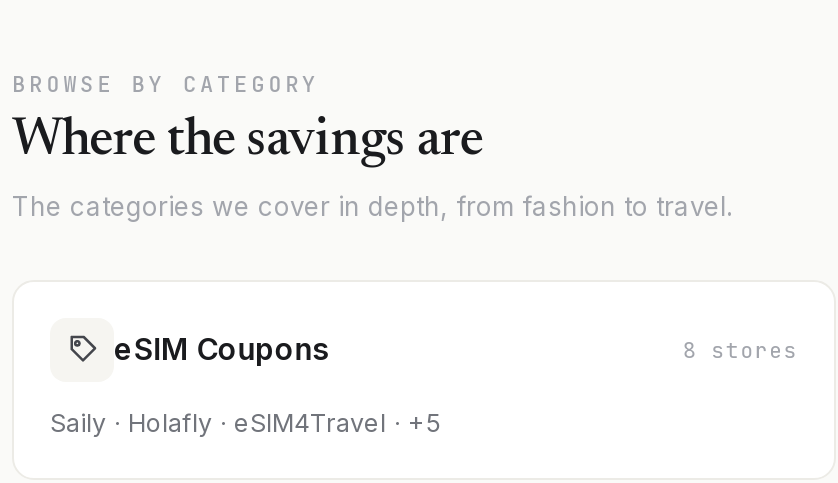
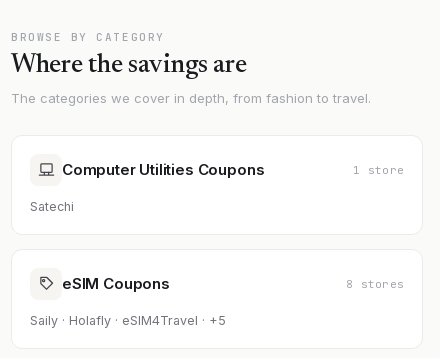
+ Computer Utilities Coupons
+ 1 store
+ Satechi
